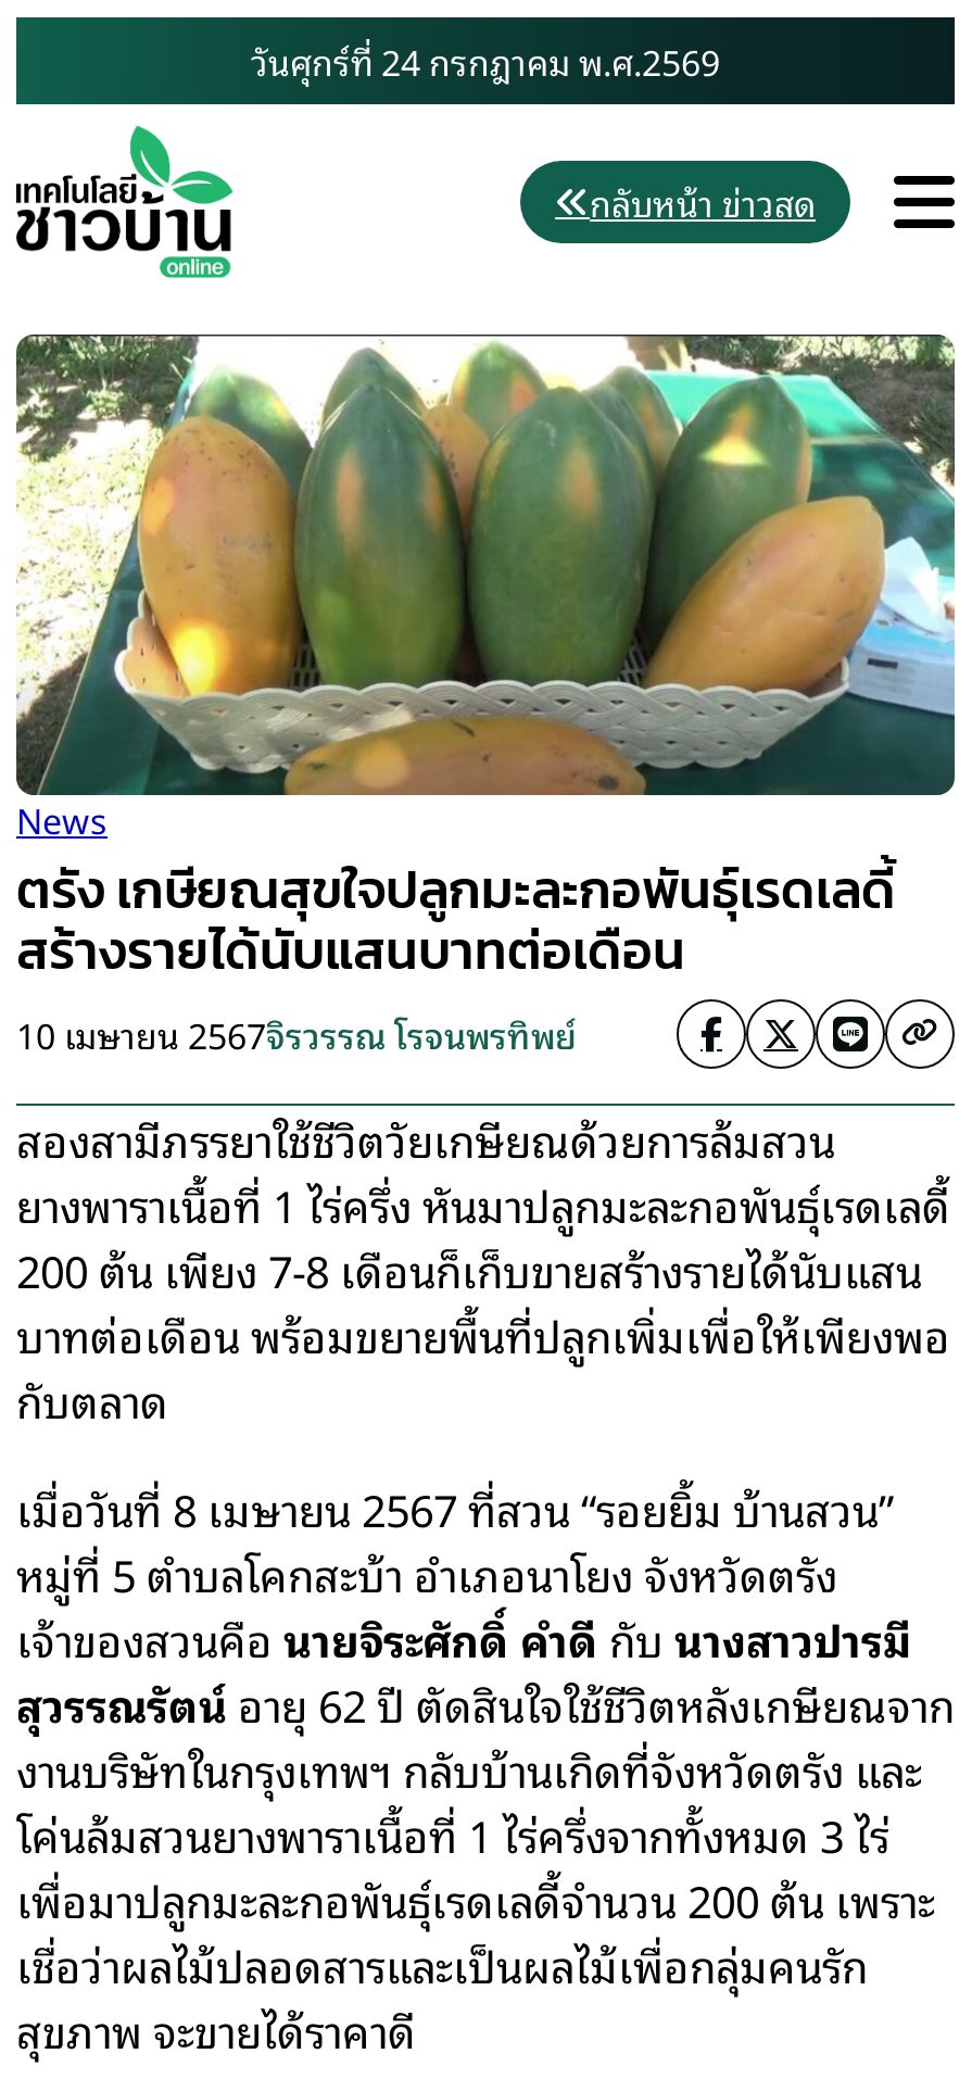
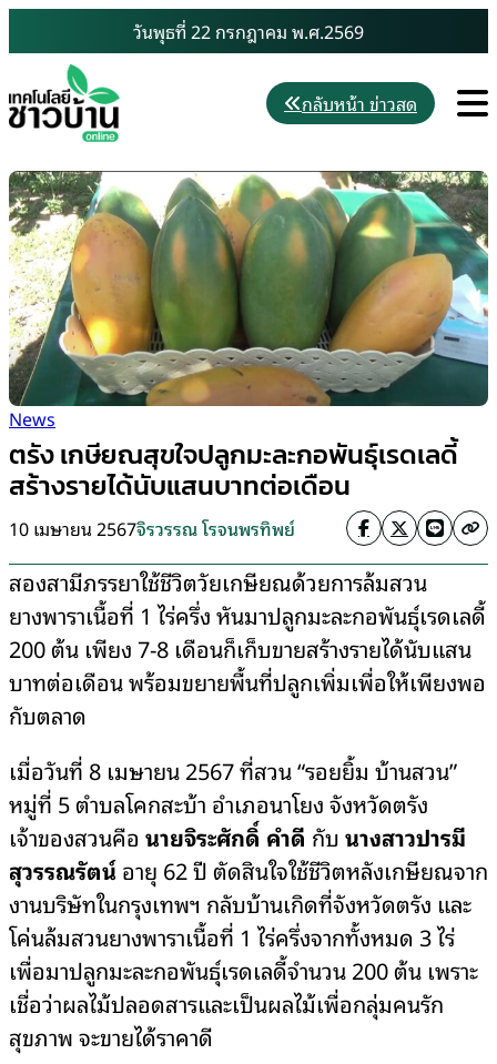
- วันศุกร์ที่ 24 กรกฎาคม พ.ศ.2569
+ วันพุธที่ 22 กรกฎาคม พ.ศ.2569
